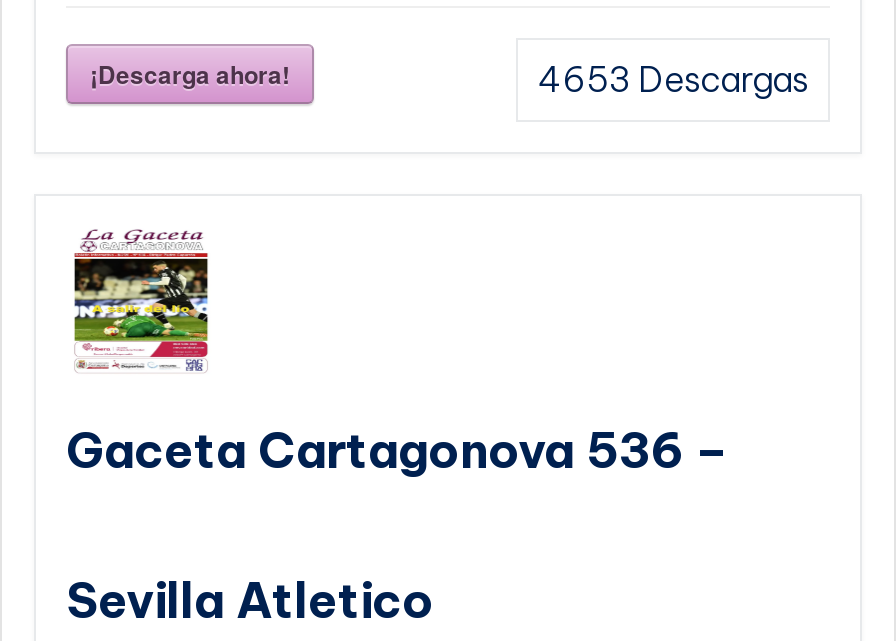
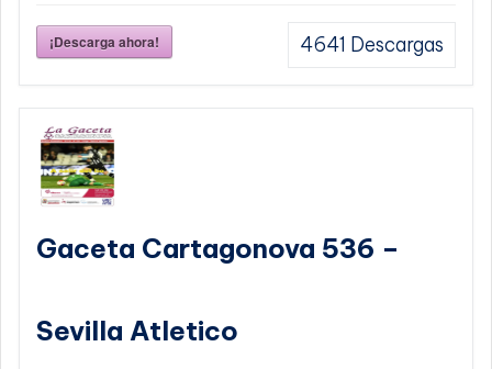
- 4653 Descargas
+ 4641 Descargas
